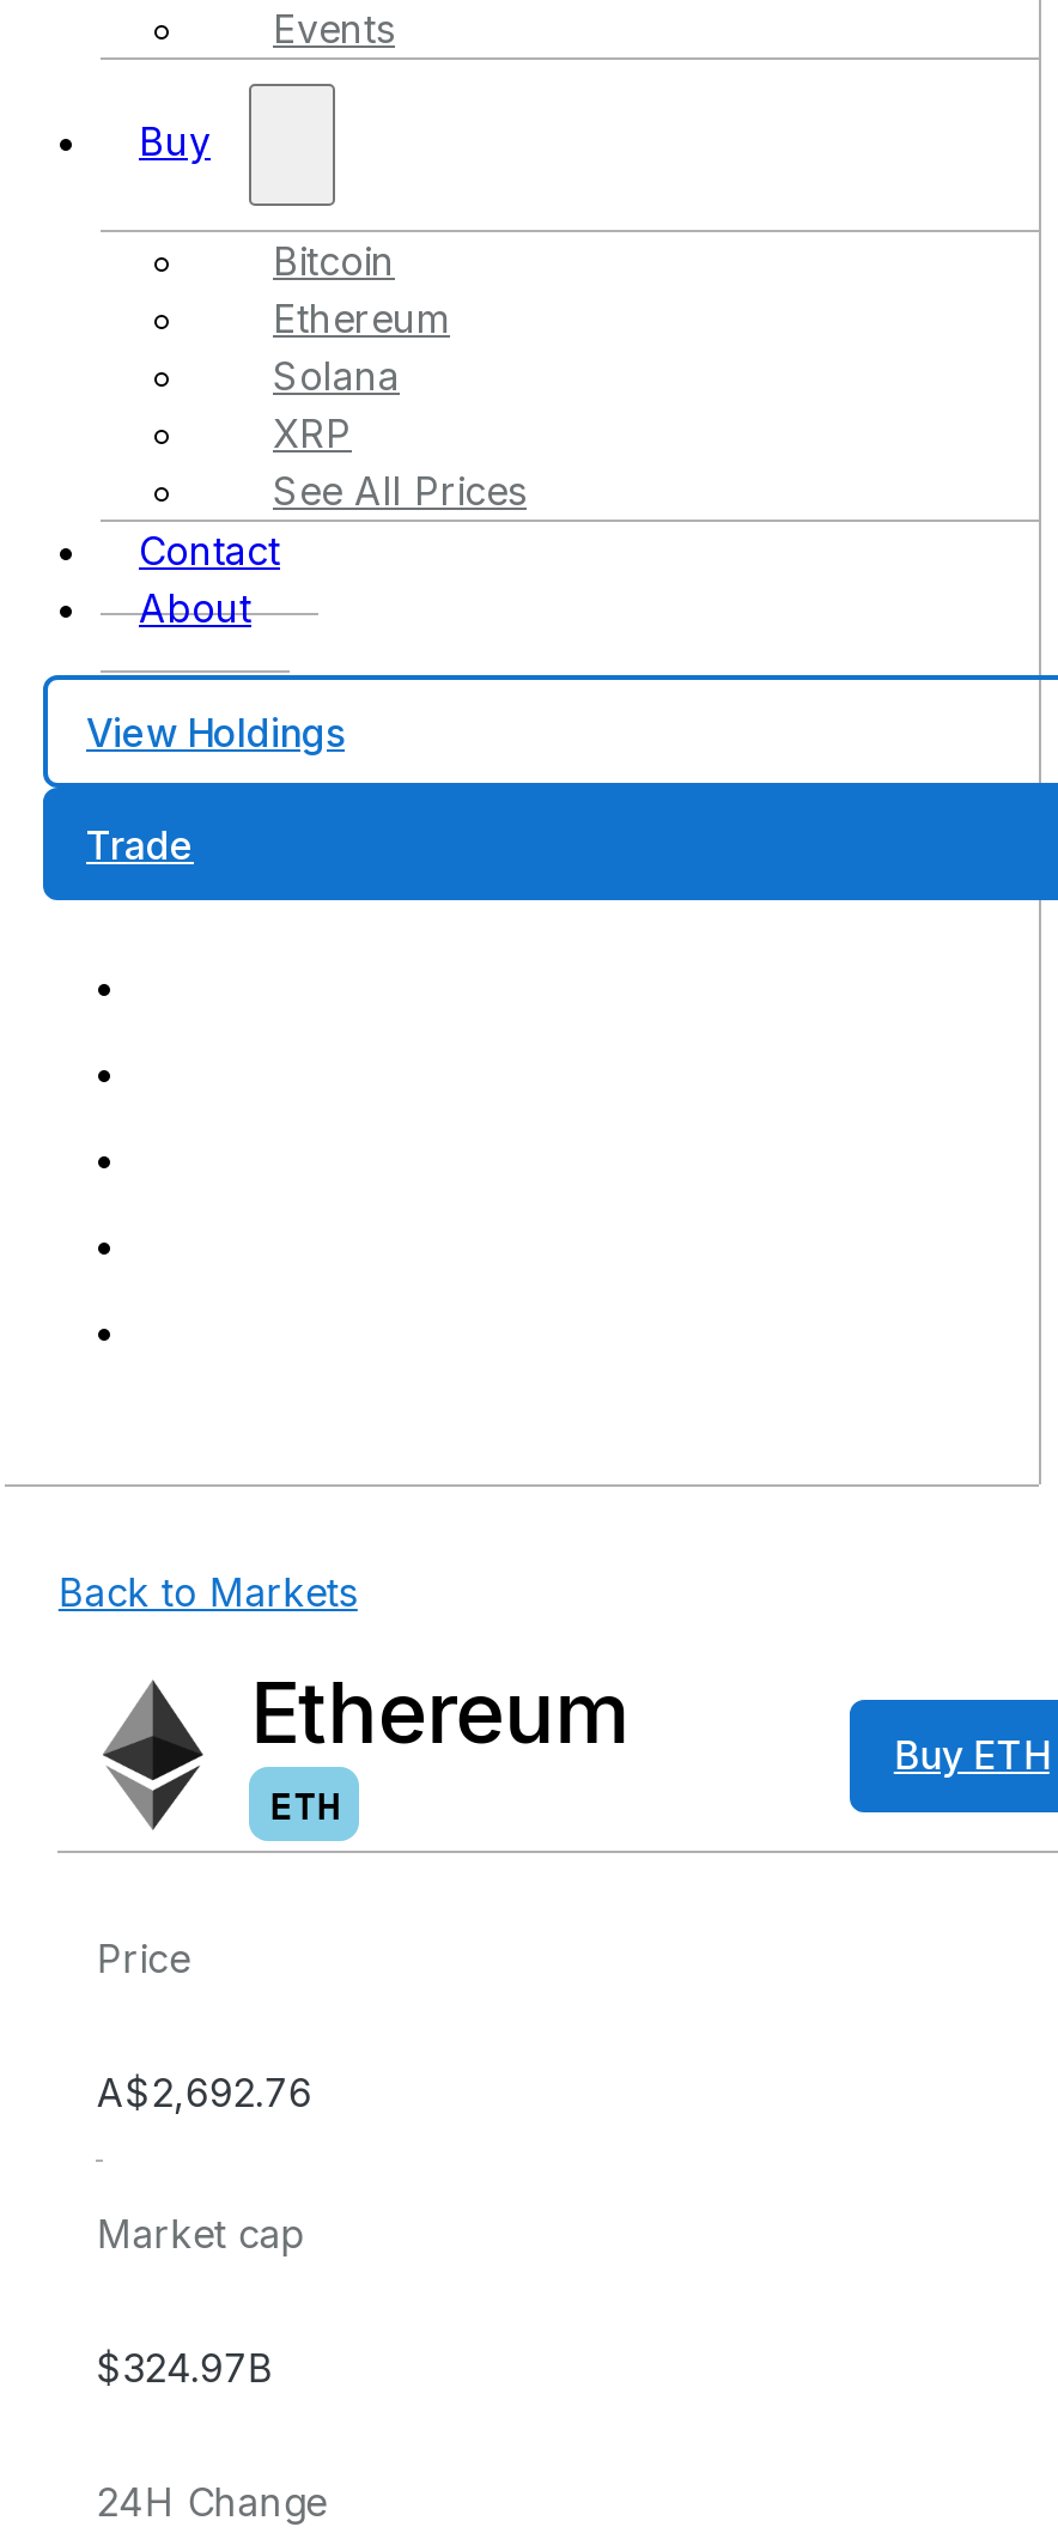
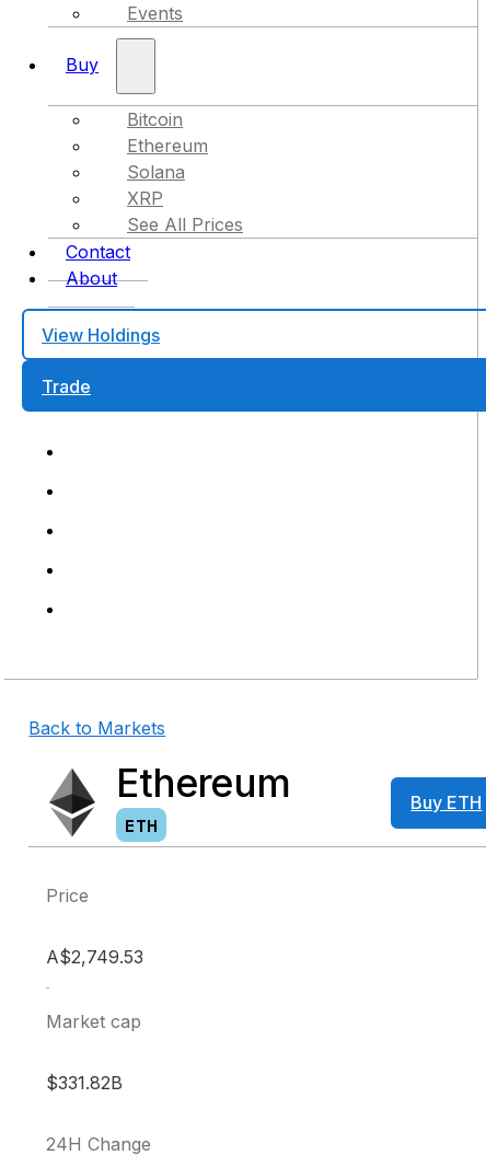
- A$2,692.76
+ A$2,749.53

- $324.97B
+ $331.82B
